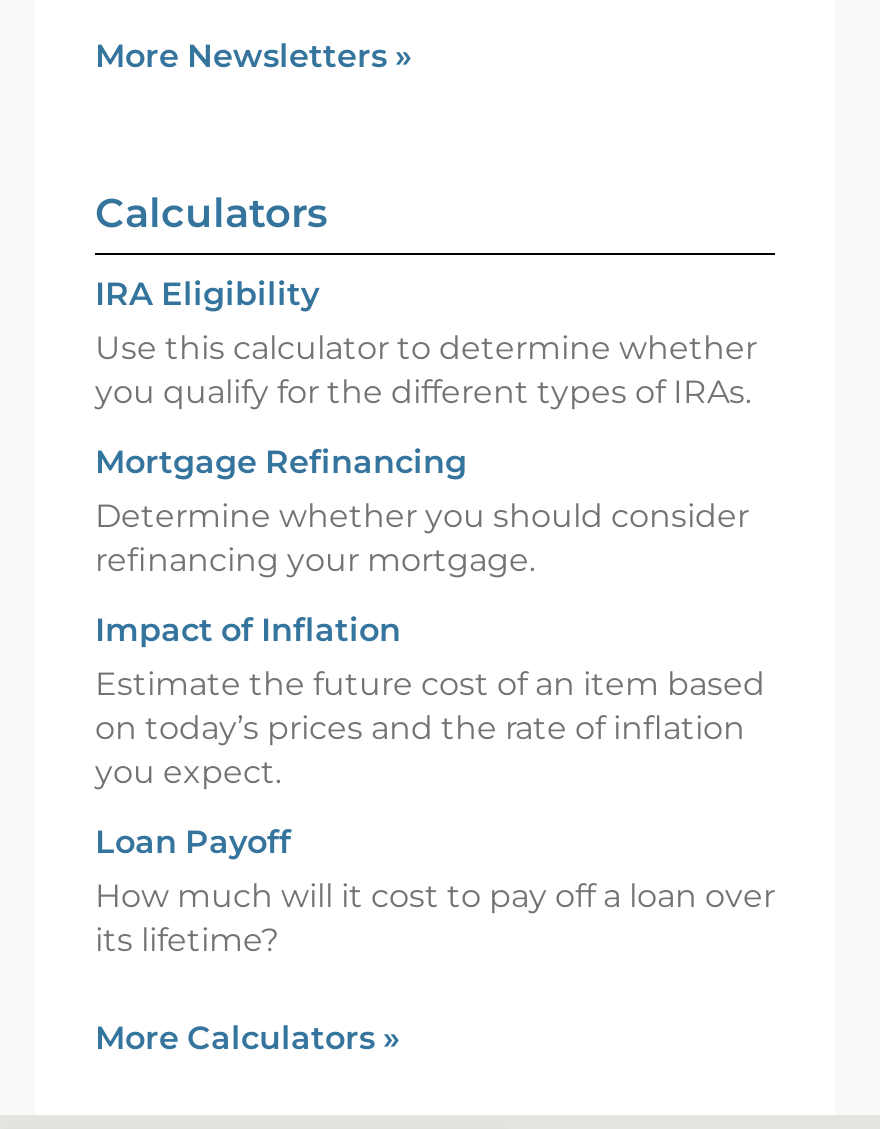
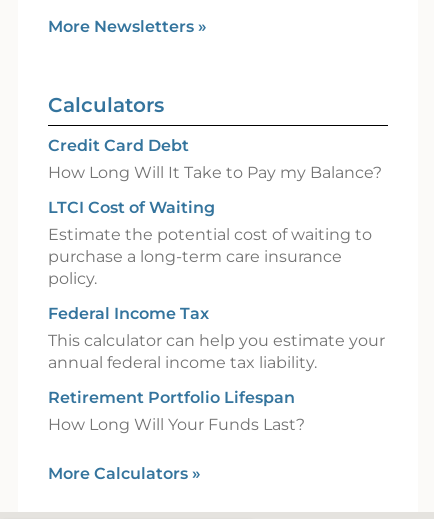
- IRA Eligibility
- Use this calculator to determine whether
- you qualify for the different types of IRAs.
+ Credit Card Debt
+ How Long Will It Take to Pay my Balance?

- Mortgage Refinancing
- Determine whether you should consider
- refinancing your mortgage.
+ LTCI Cost of Waiting
+ Estimate the potential cost of waiting to
+ purchase a long-term care insurance
+ policy.

- Impact of Inflation
- Estimate the future cost of an item based
- on today’s prices and the rate of inflation
- you expect.
+ Federal Income Tax
+ This calculator can help you estimate your
+ annual federal income tax liability.

- Loan Payoff
- How much will it cost to pay off a loan over
- its lifetime?
+ Retirement Portfolio Lifespan
+ How Long Will Your Funds Last?
